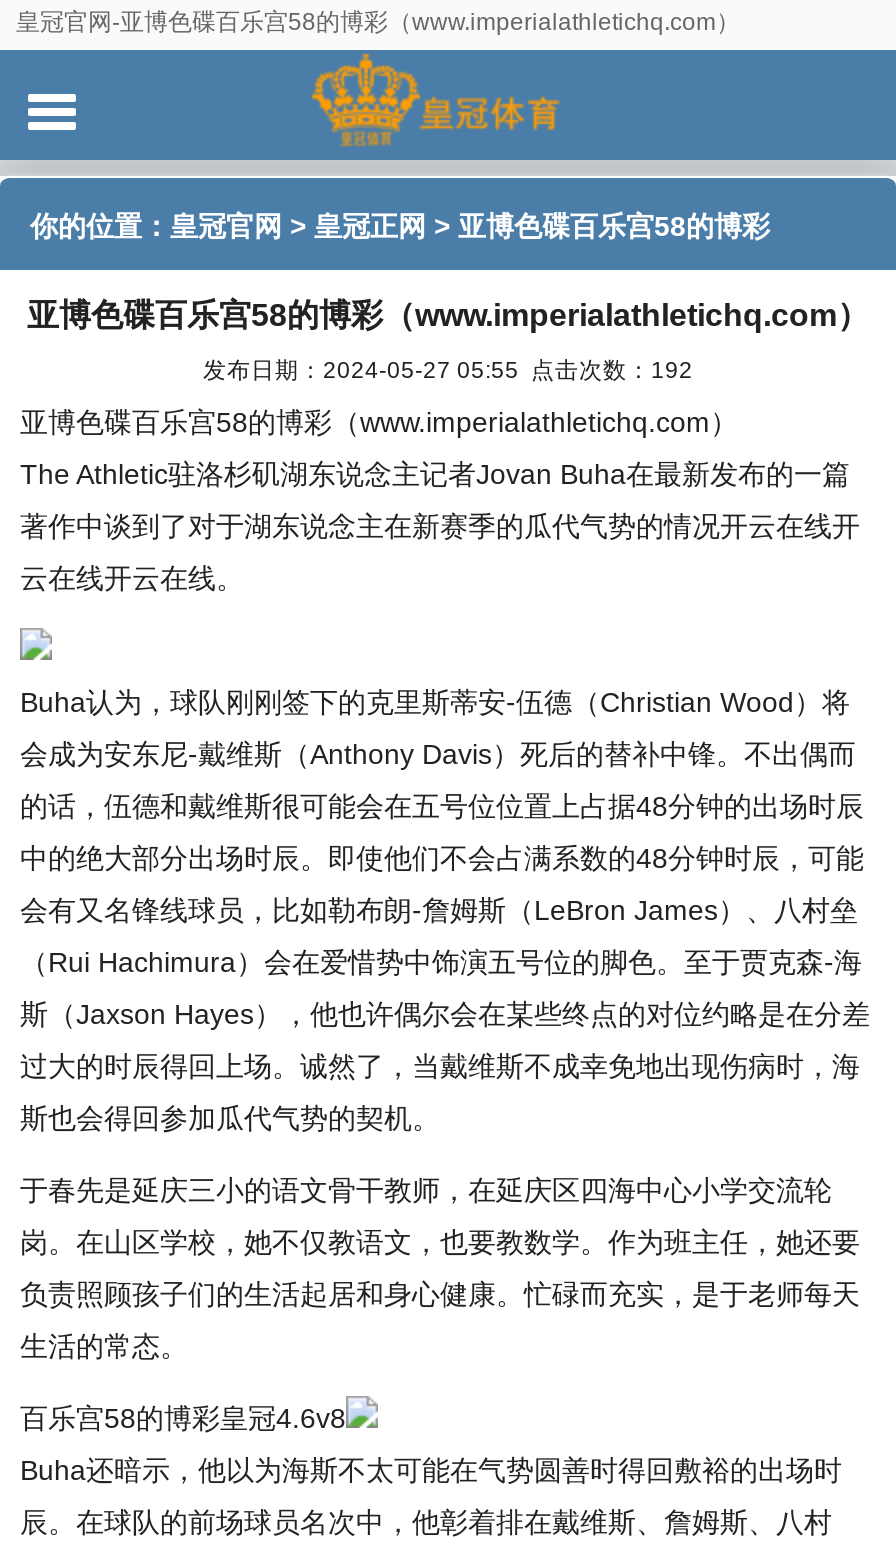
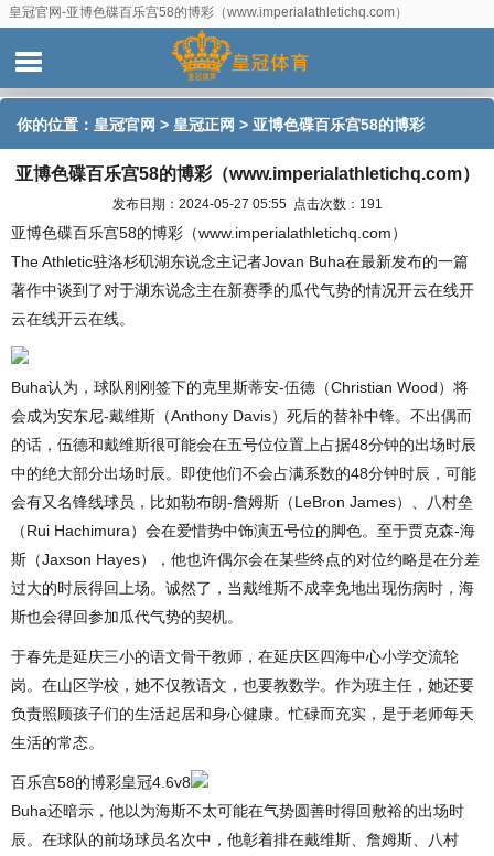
- 发布日期：2024-05-27 05:55 点击次数：192
+ 发布日期：2024-05-27 05:55 点击次数：191
